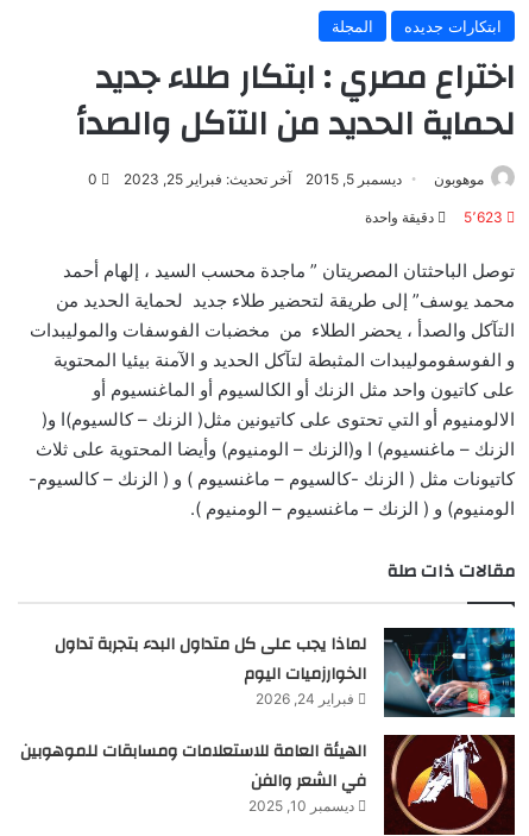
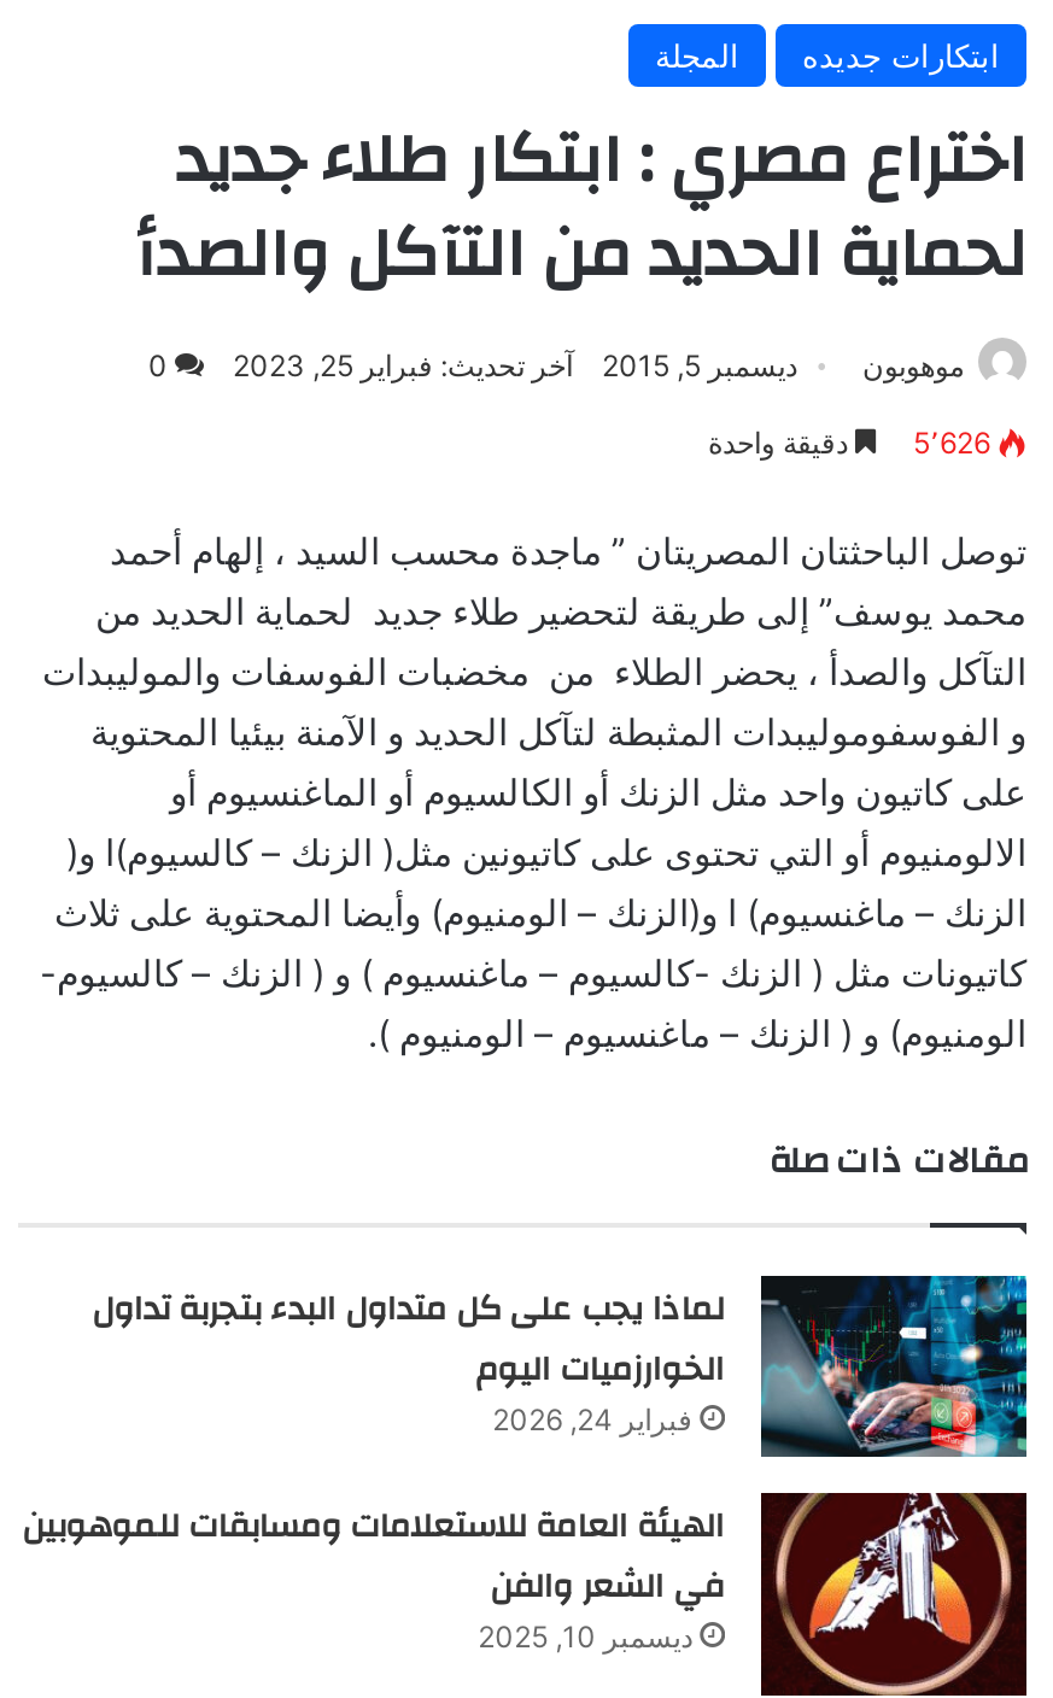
- 5٬623 دقيقة واحدة
+ 5٬626 دقيقة واحدة
